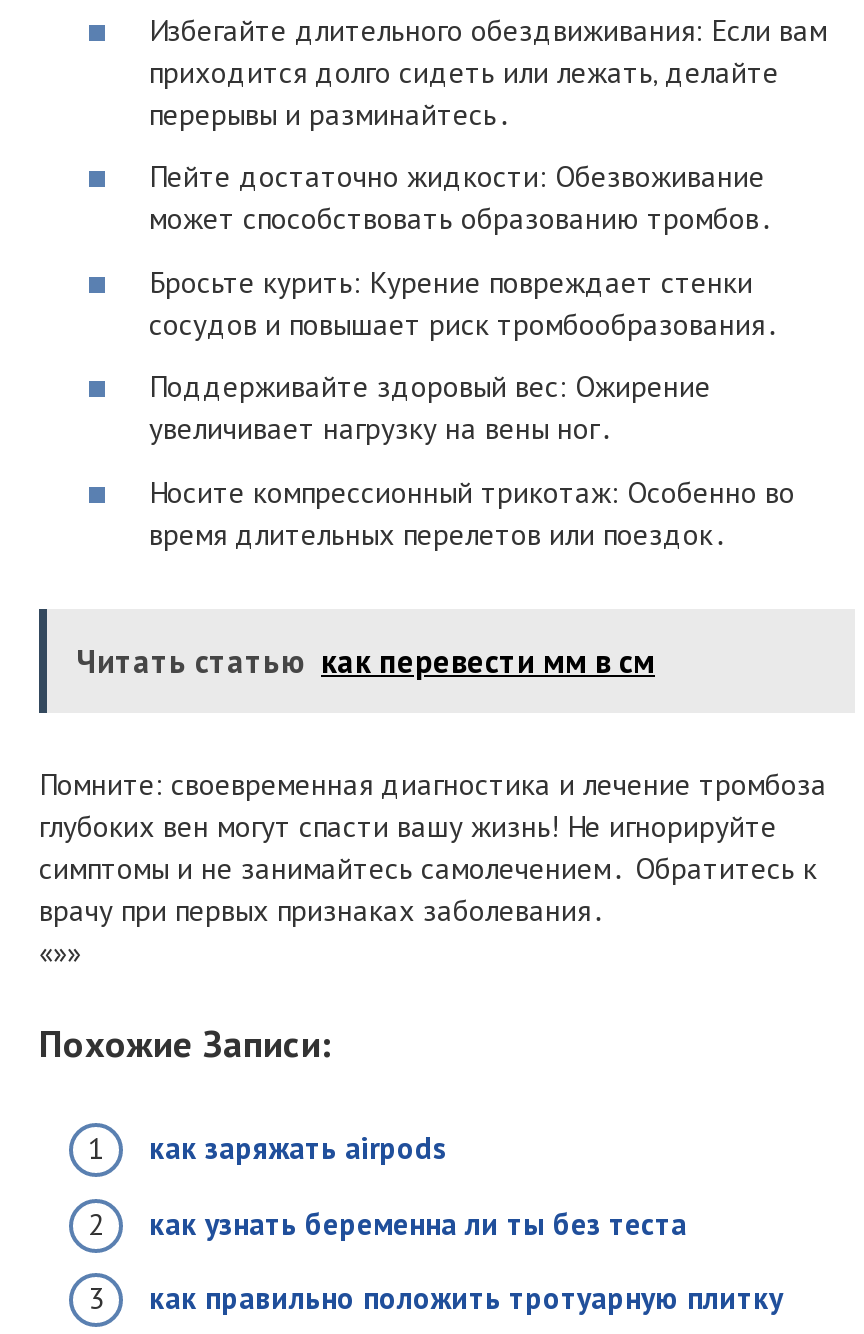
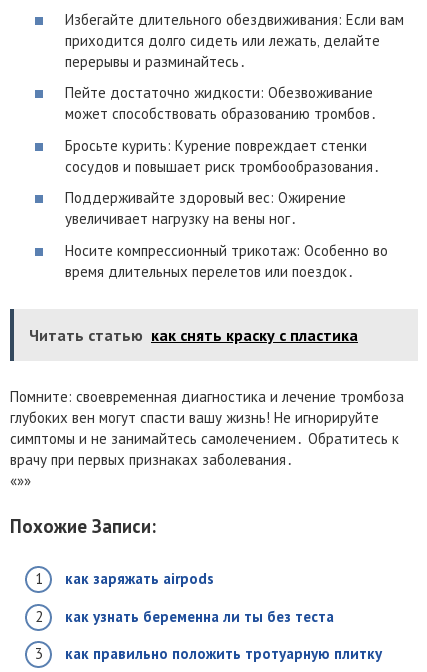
- Читать статью как перевести мм в см
+ Читать статью как снять краску с пластика
